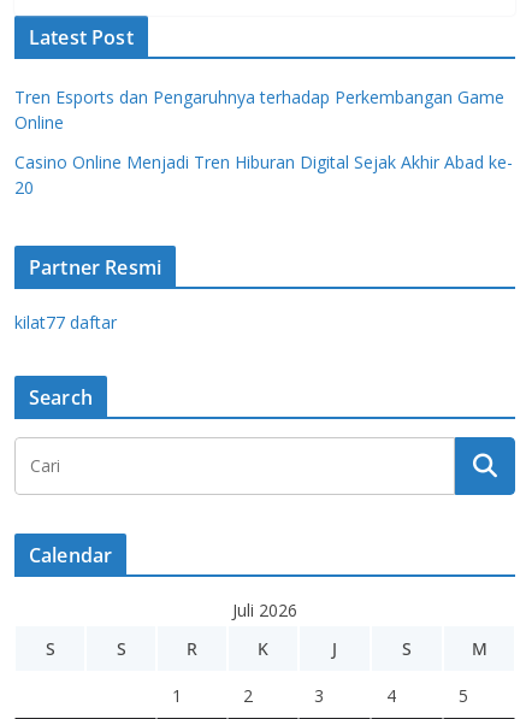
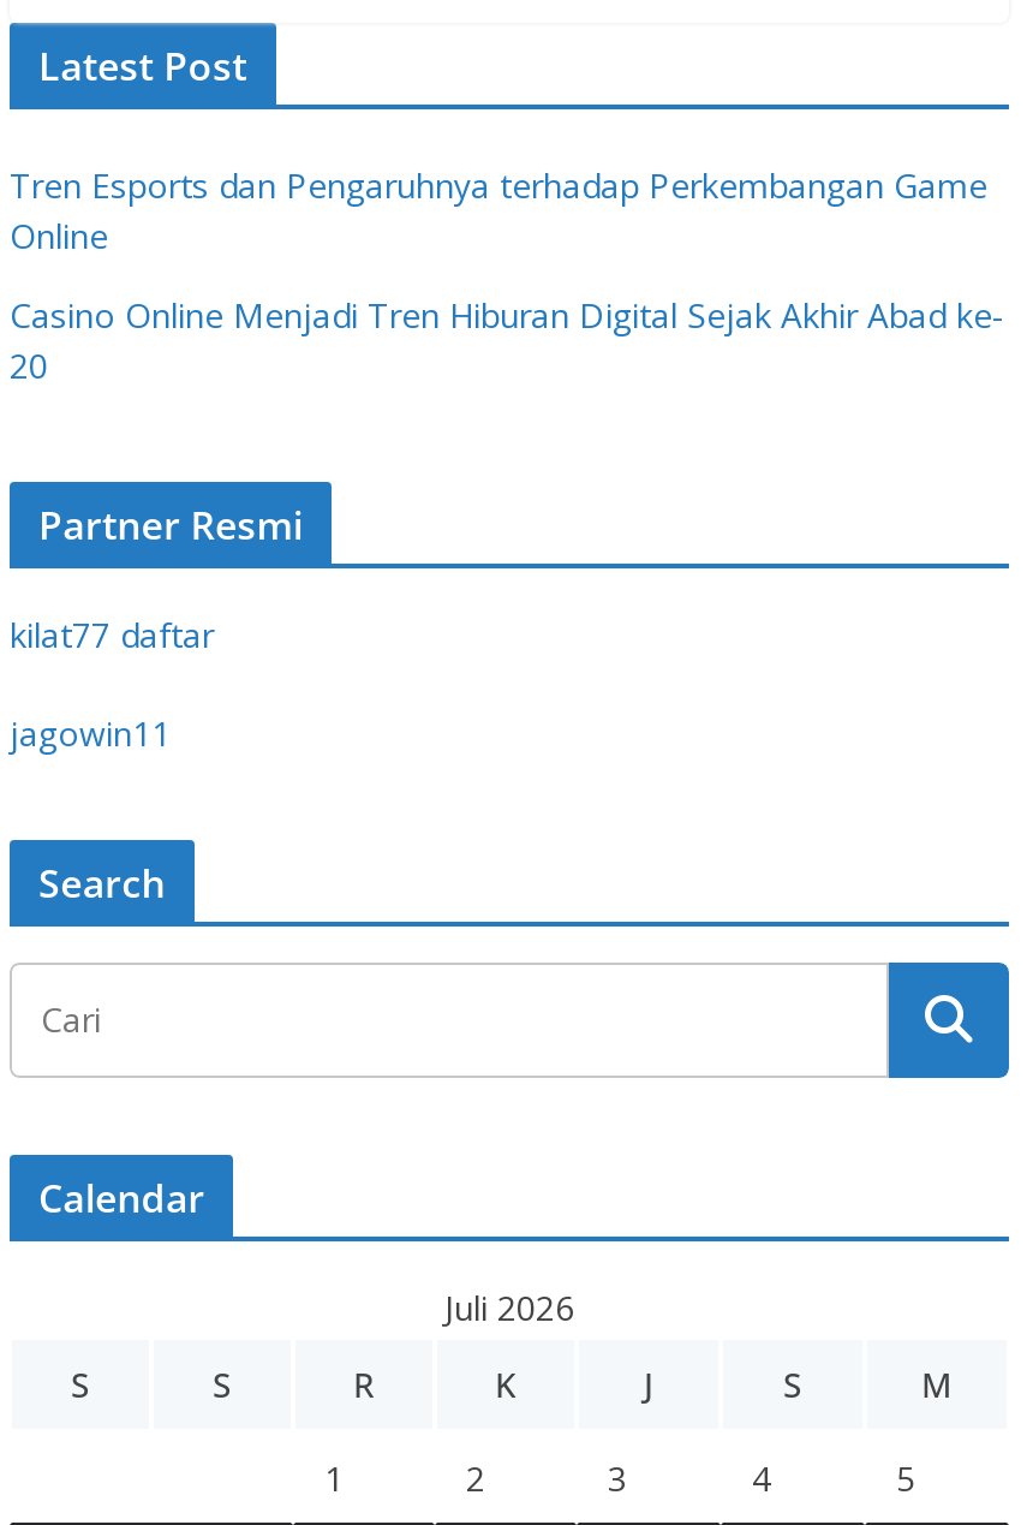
+ jagowin11
